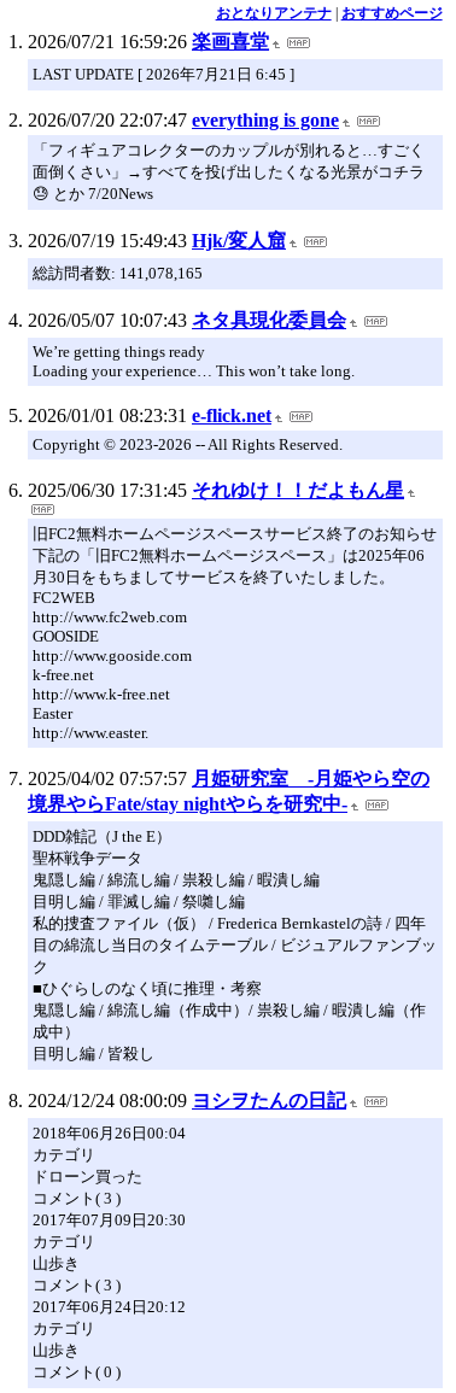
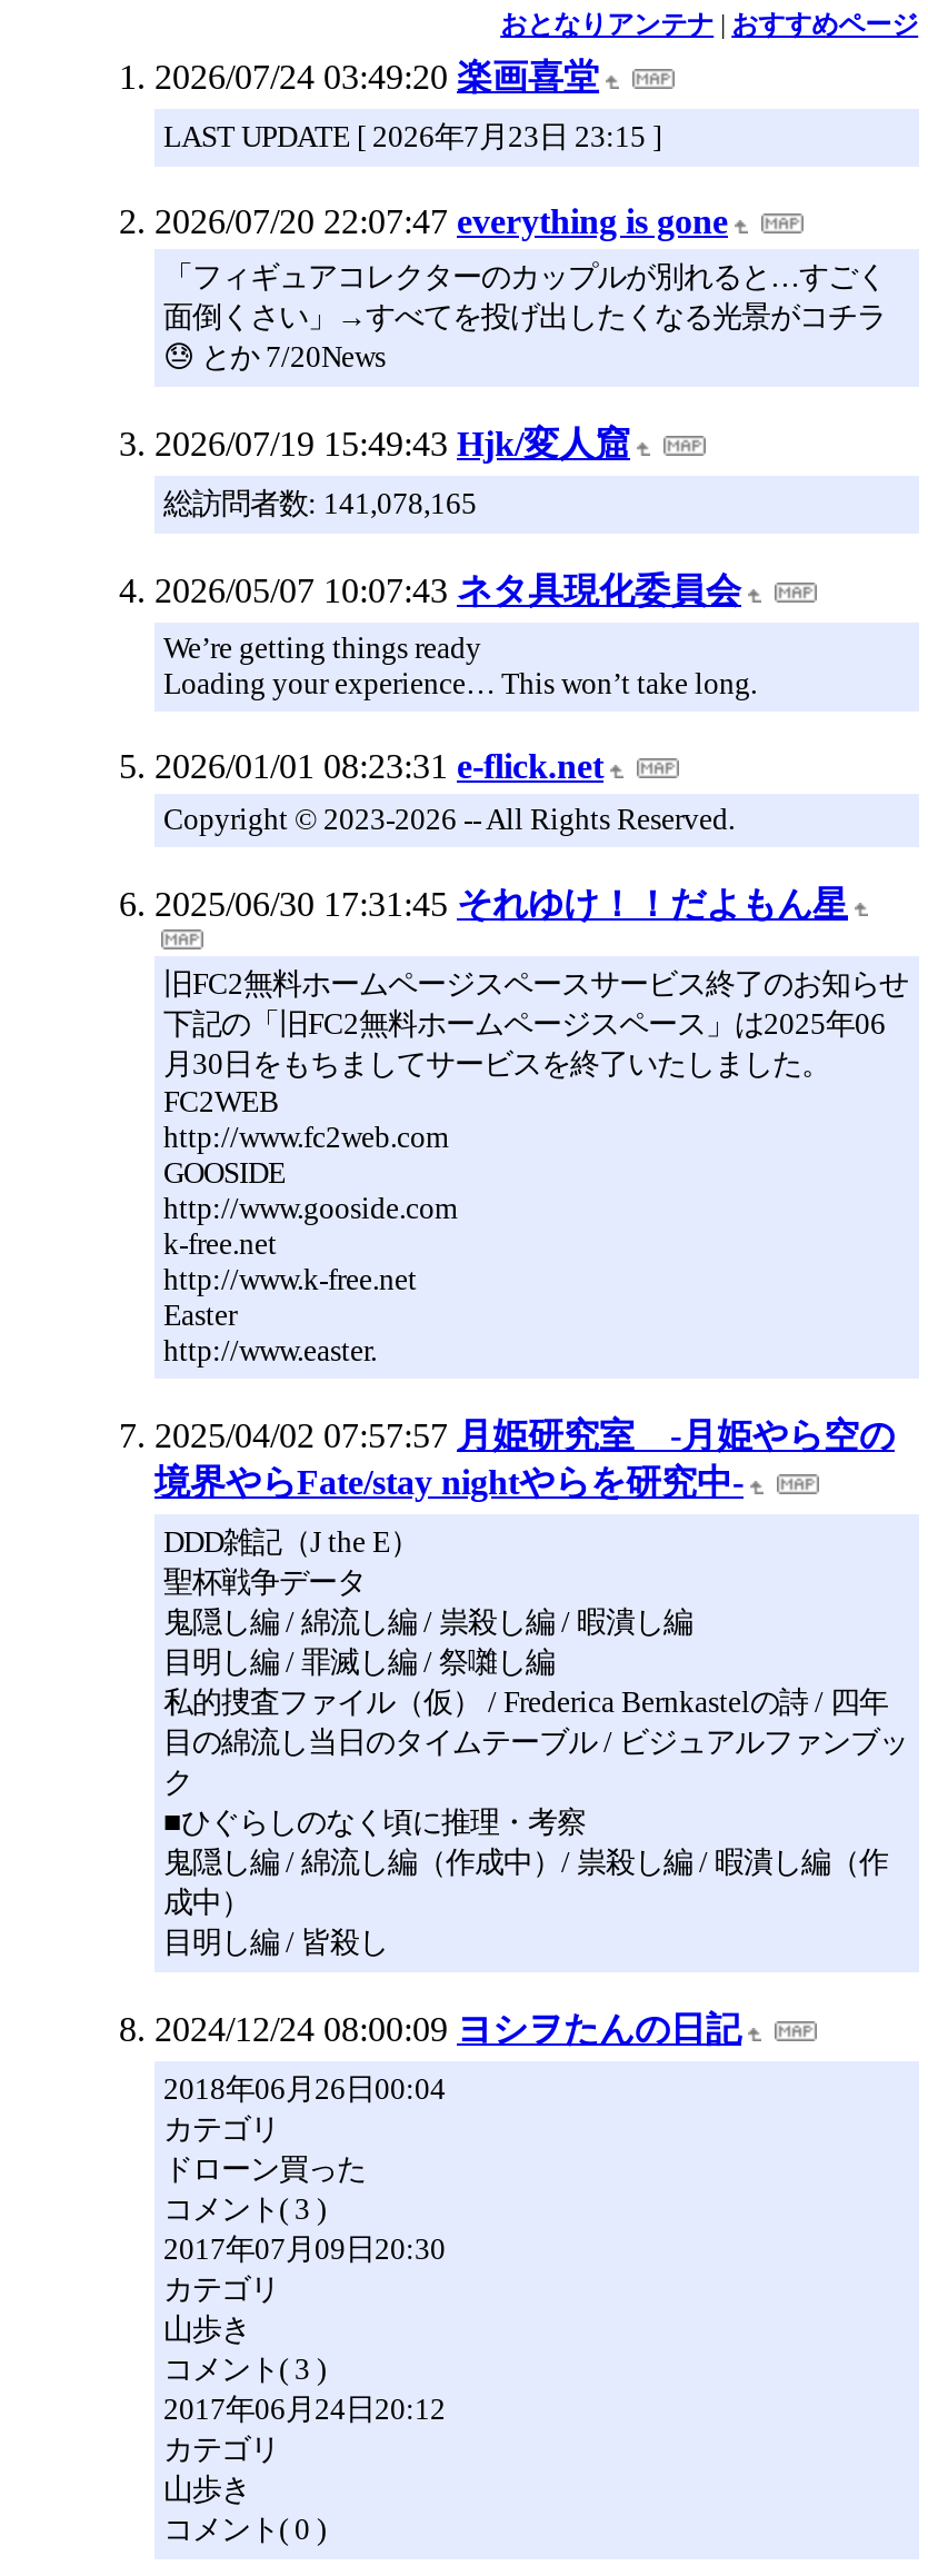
- 2026/07/21 16:59:26 楽画喜堂
+ 2026/07/24 03:49:20 楽画喜堂

- LAST UPDATE [ 2026年7月21日 6:45 ]
+ LAST UPDATE [ 2026年7月23日 23:15 ]
